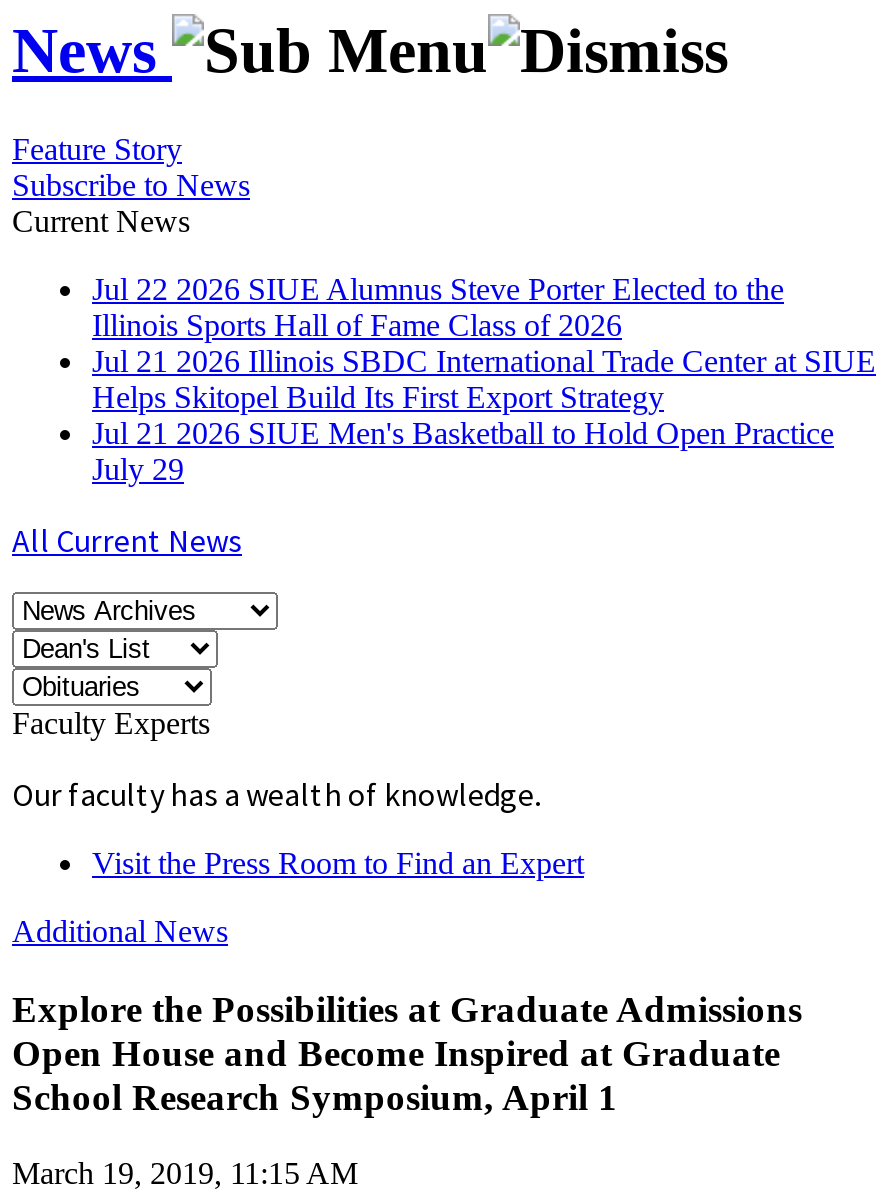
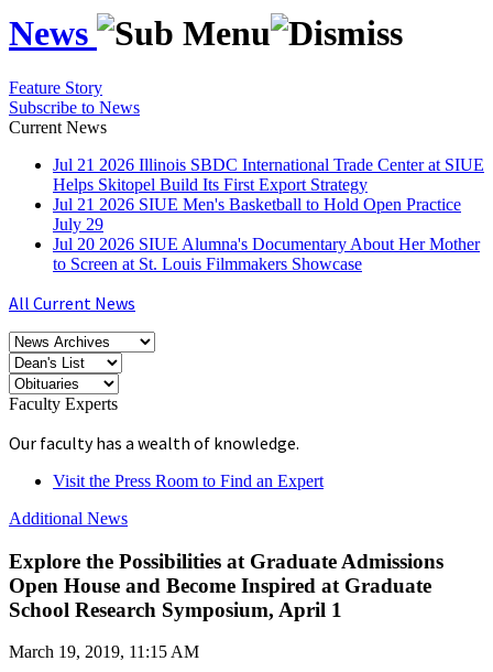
- Jul 22 2026 SIUE Alumnus Steve Porter Elected to the
- Illinois Sports Hall of Fame Class of 2026

moved up: Jul 21 2026 Illinois SBDC International Trade Center at SIUE | Helps Skitopel Build Its First Export Strategy | Jul 21 2026 SIUE Men's Basketball to Hold Open Practice | July 29

+ Jul 20 2026 SIUE Alumna's Documentary About Her Mother
+ to Screen at St. Louis Filmmakers Showcase
